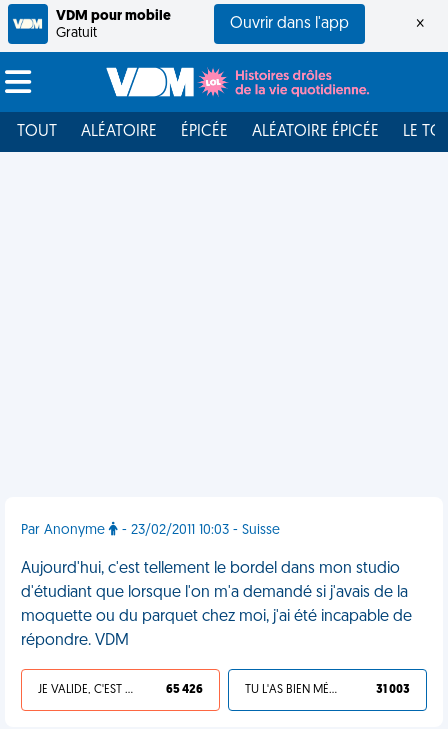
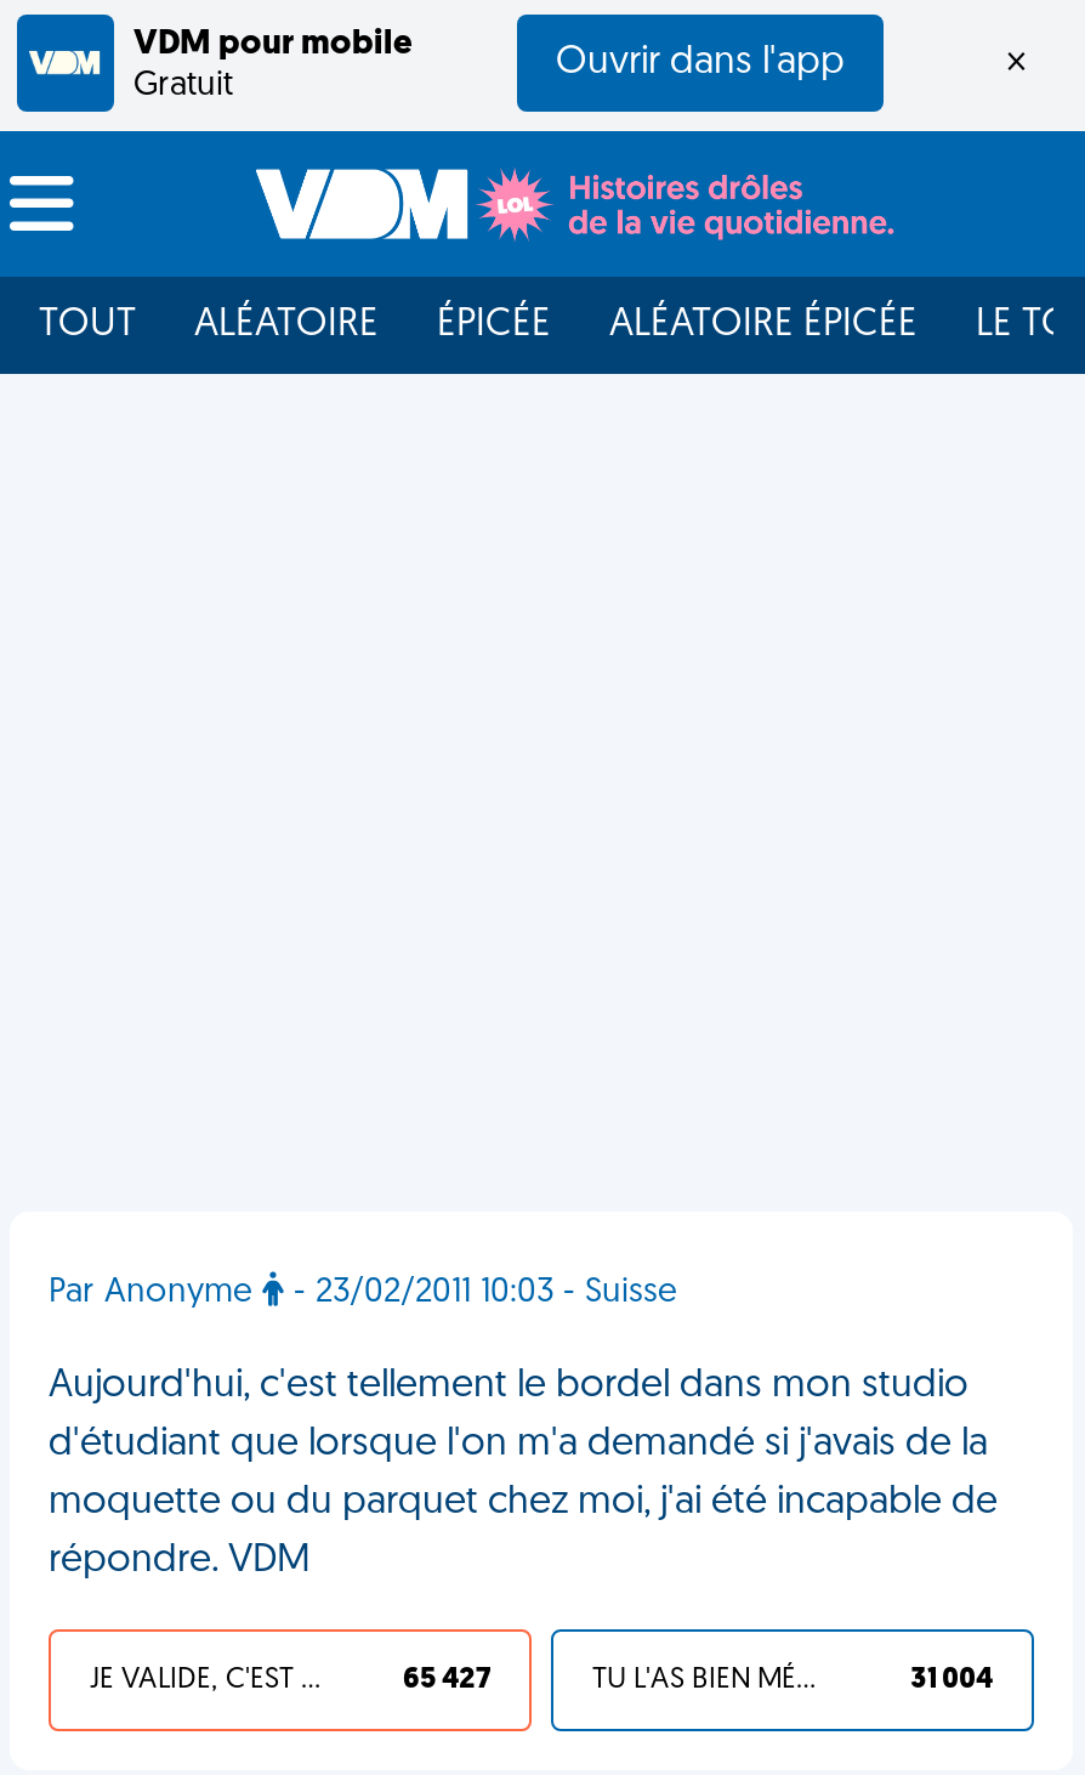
- 65 426
+ 65 427

- 31 003
+ 31 004
